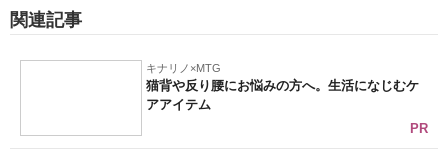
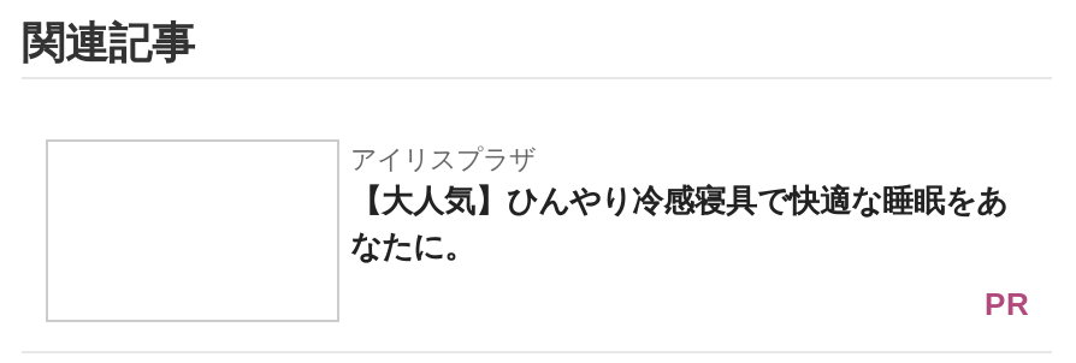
- キナリノ×MTG
- 猫背や反り腰にお悩みの方へ。生活になじむケ
- アアイテム
+ アイリスプラザ
+ 【大人気】ひんやり冷感寝具で快適な睡眠をあ
+ なたに。
